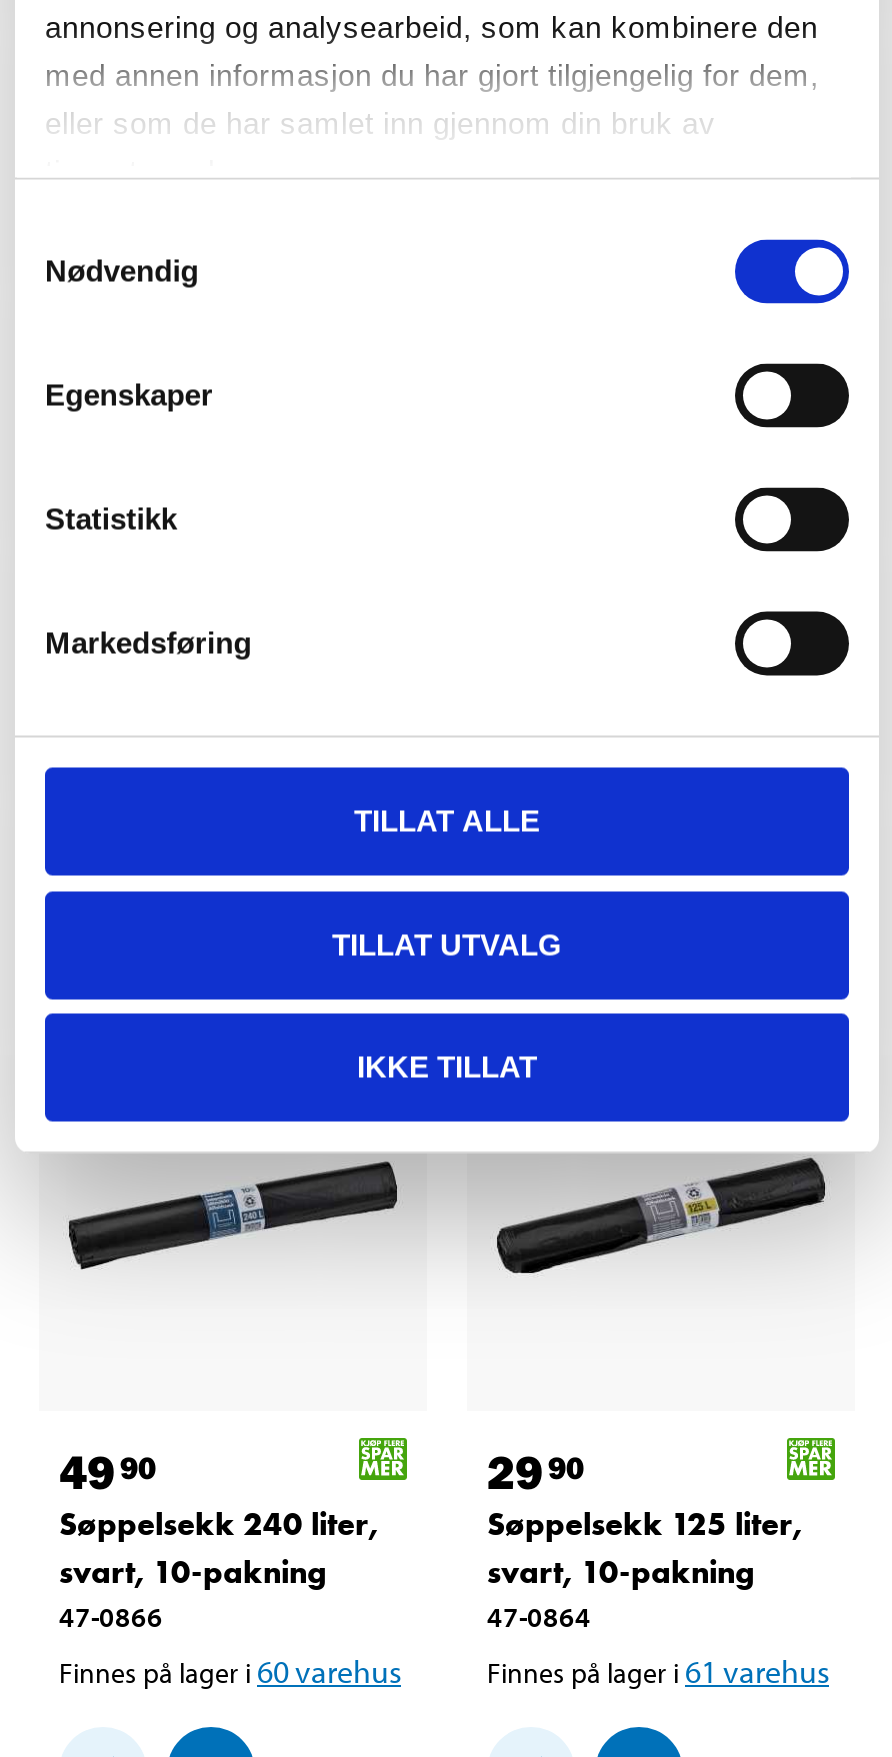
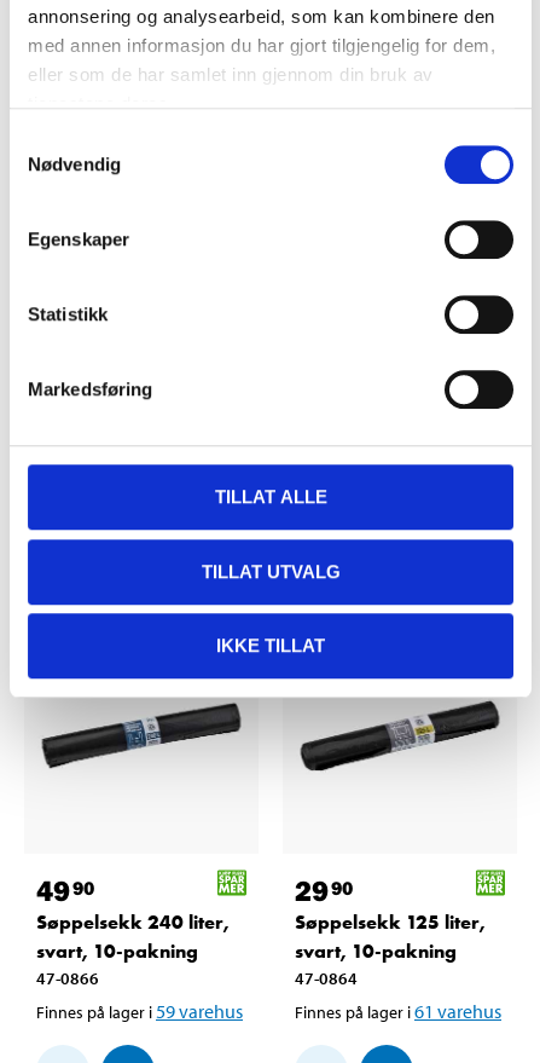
- Finnes på lager i 60 varehus
+ Finnes på lager i 59 varehus
